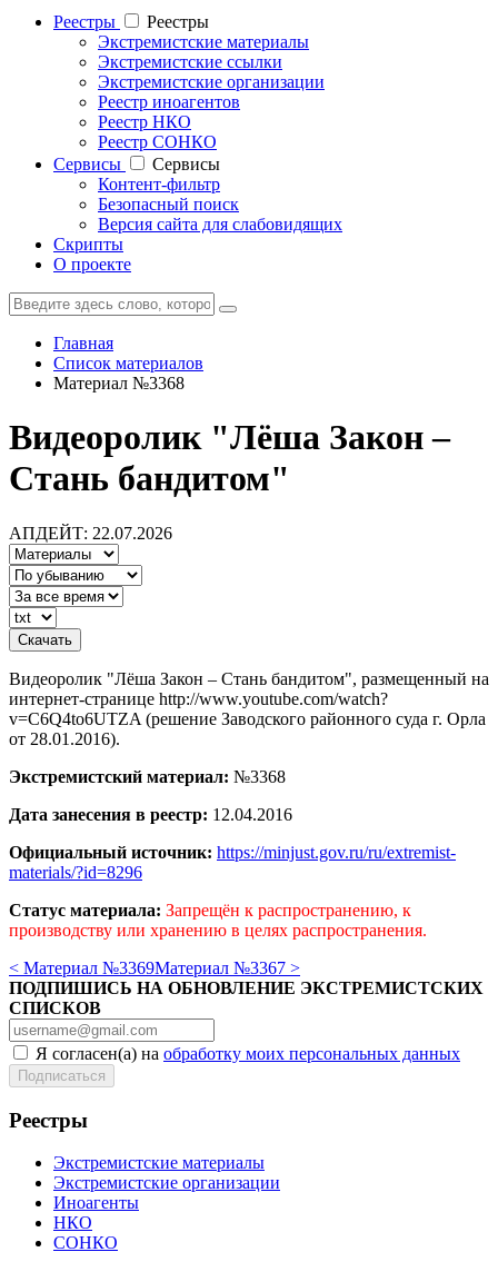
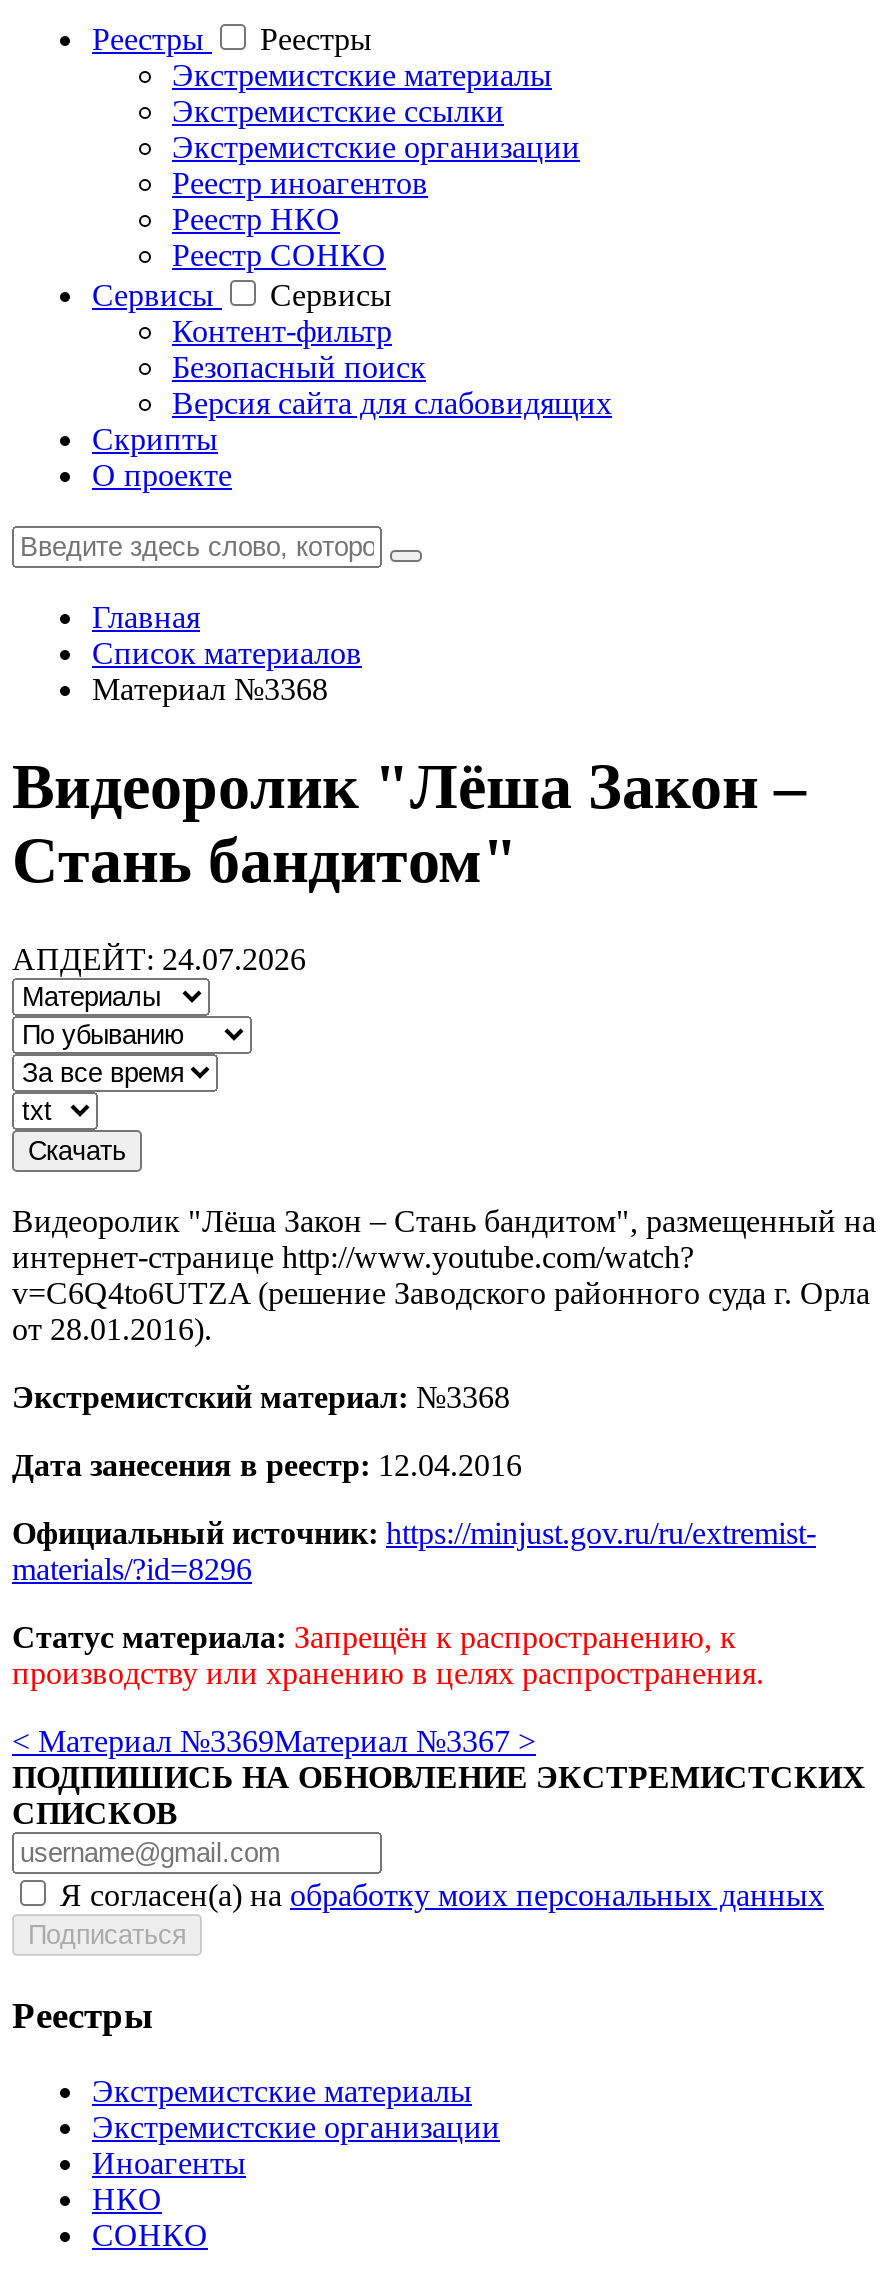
- АПДЕЙТ: 22.07.2026
+ АПДЕЙТ: 24.07.2026
